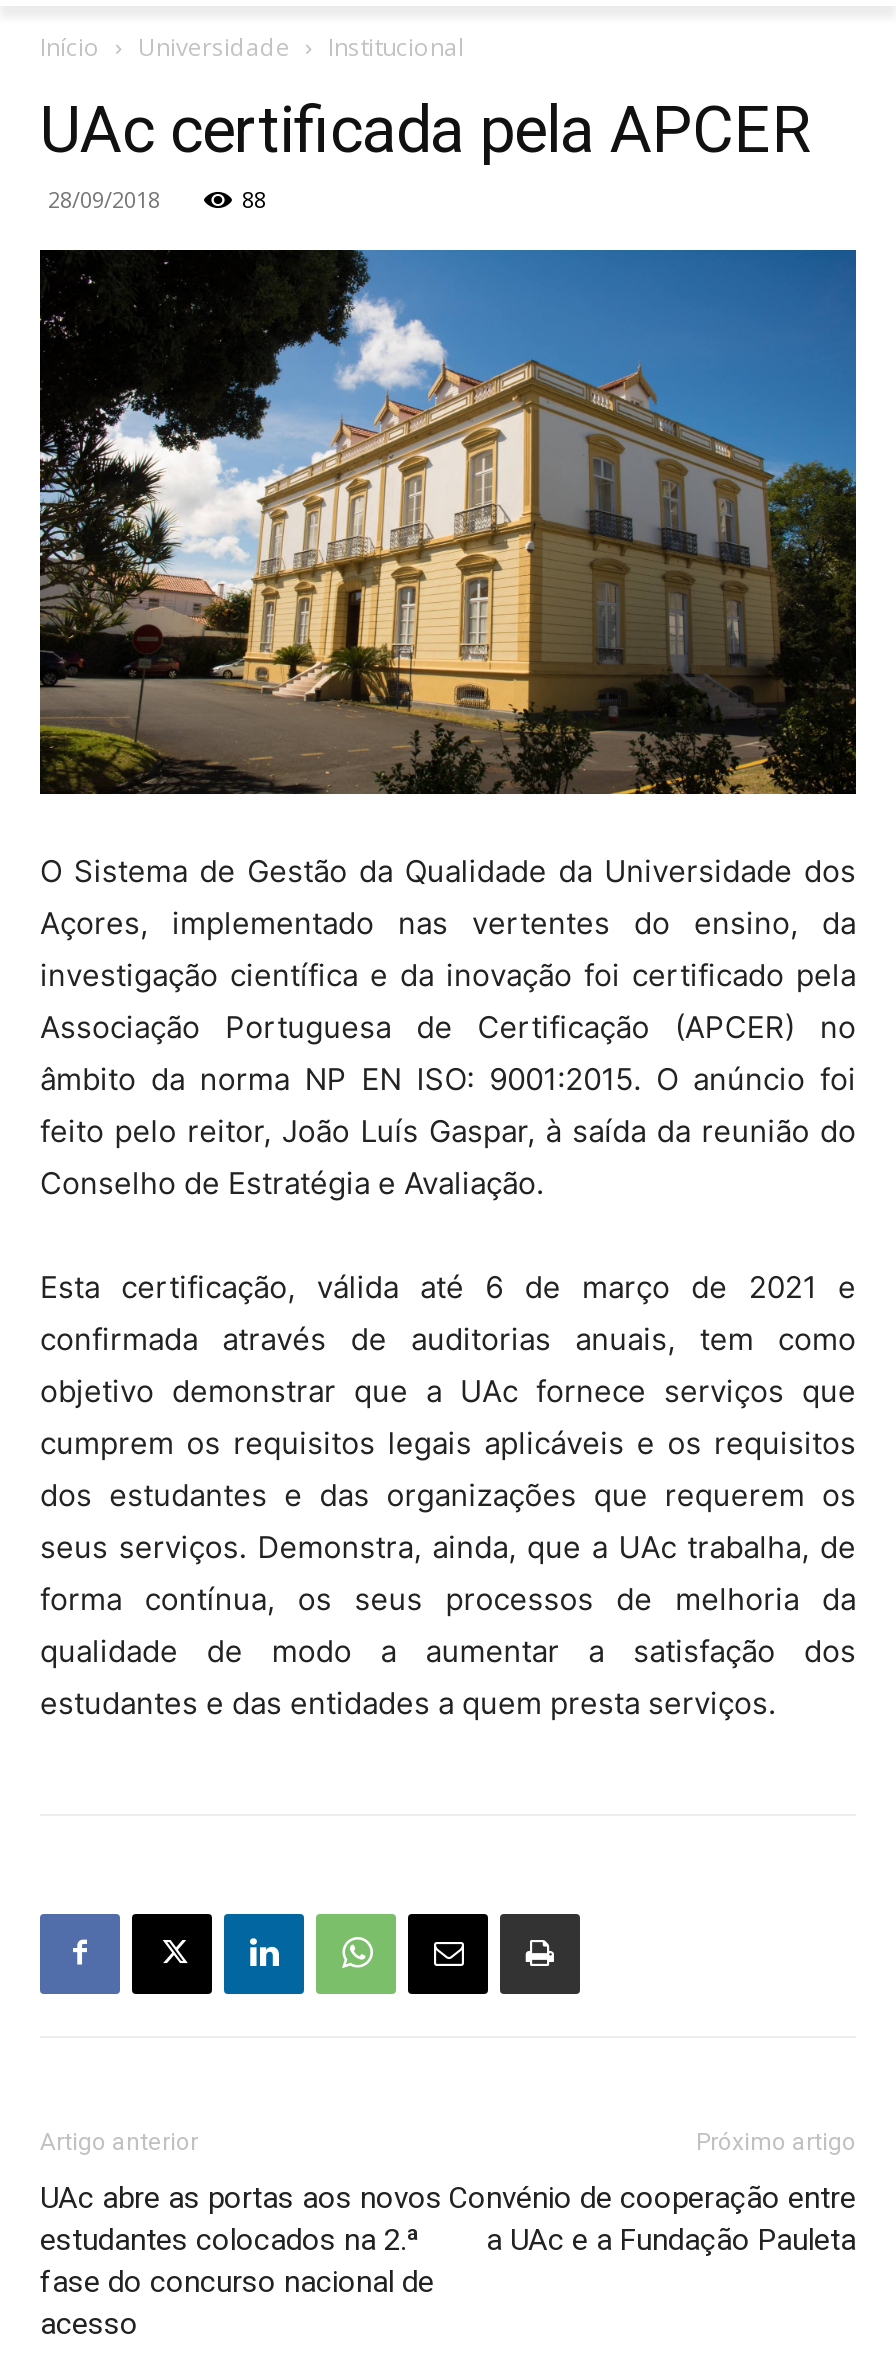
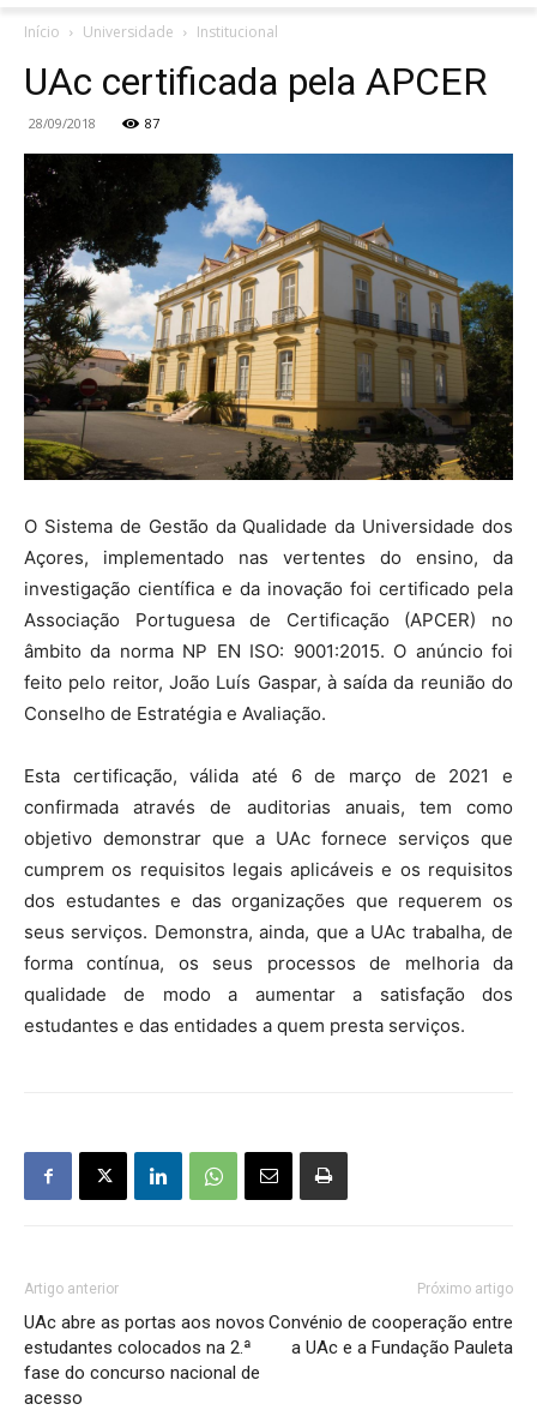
- 88
+ 87
